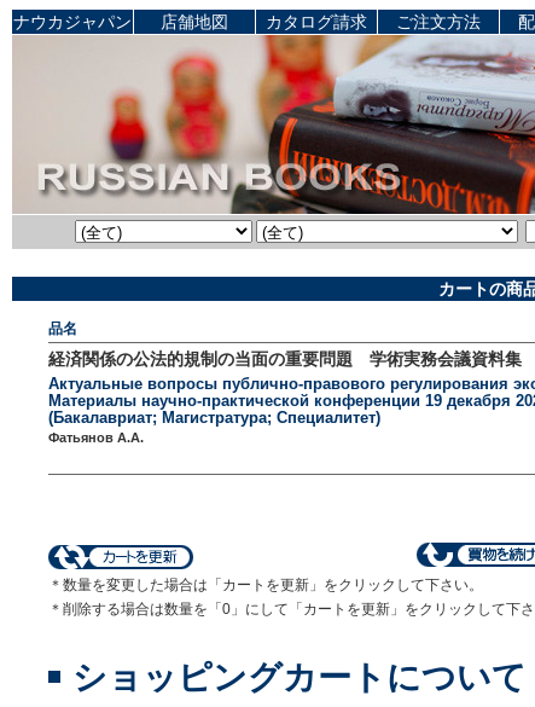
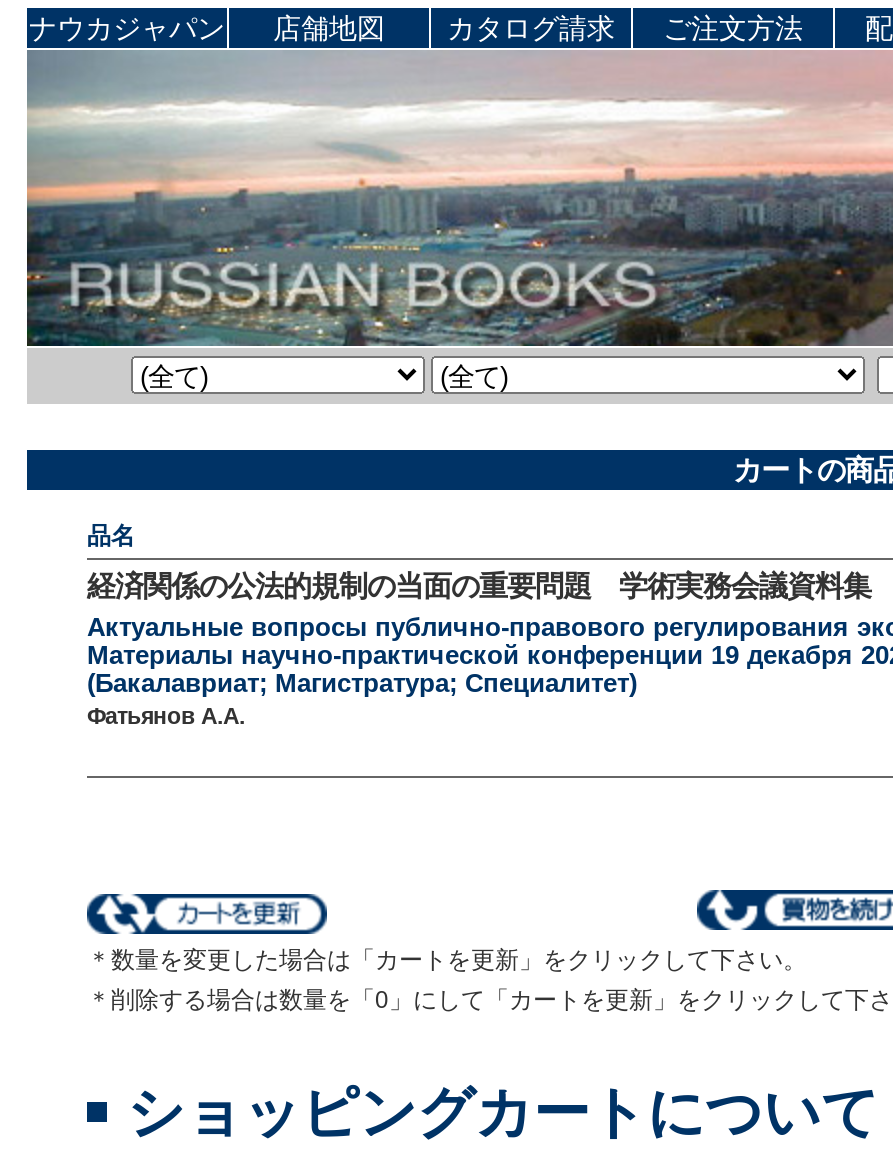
- [image]
+ [image]
